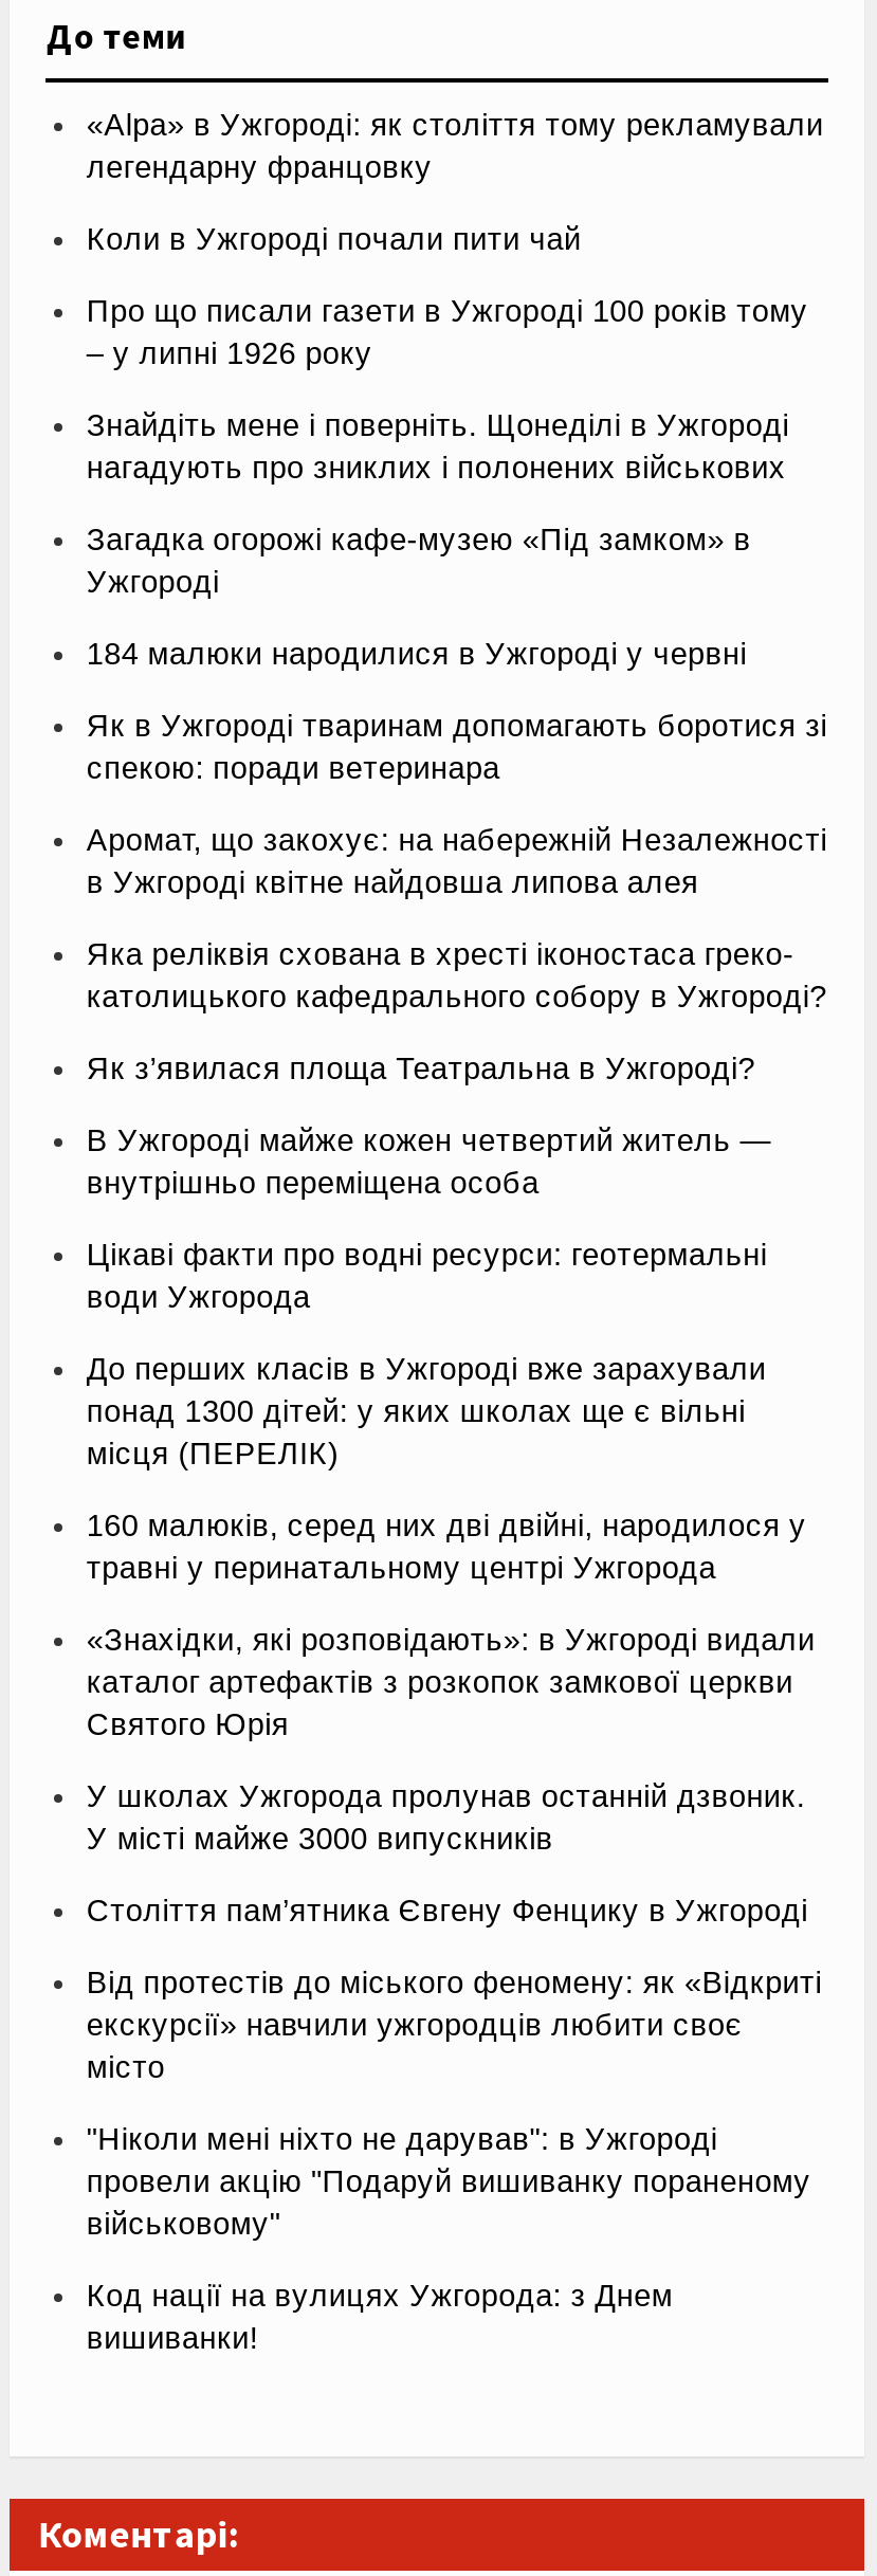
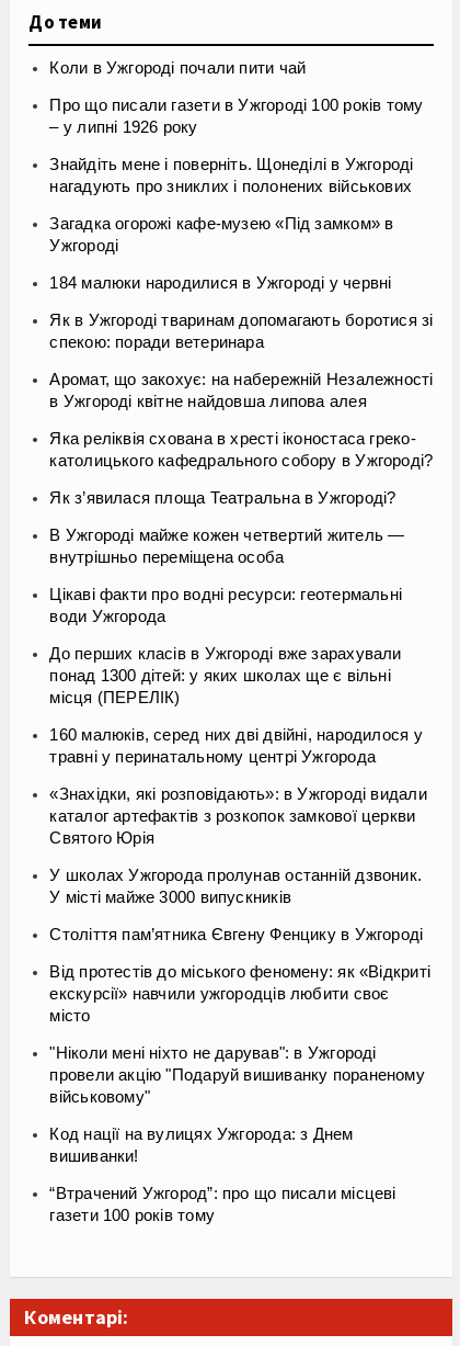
- «Alpa» в Ужгороді: як століття тому рекламували
- легендарну францовку

moved up: Коли в Ужгороді почали пити чай | Про що писали газети в Ужгороді 100 років тому | – у липні 1926 року | ... | Код нації на вулицях Ужгорода: з Днем | вишиванки!

+ “Втрачений Ужгород”: про що писали місцеві
+ газети 100 років тому
